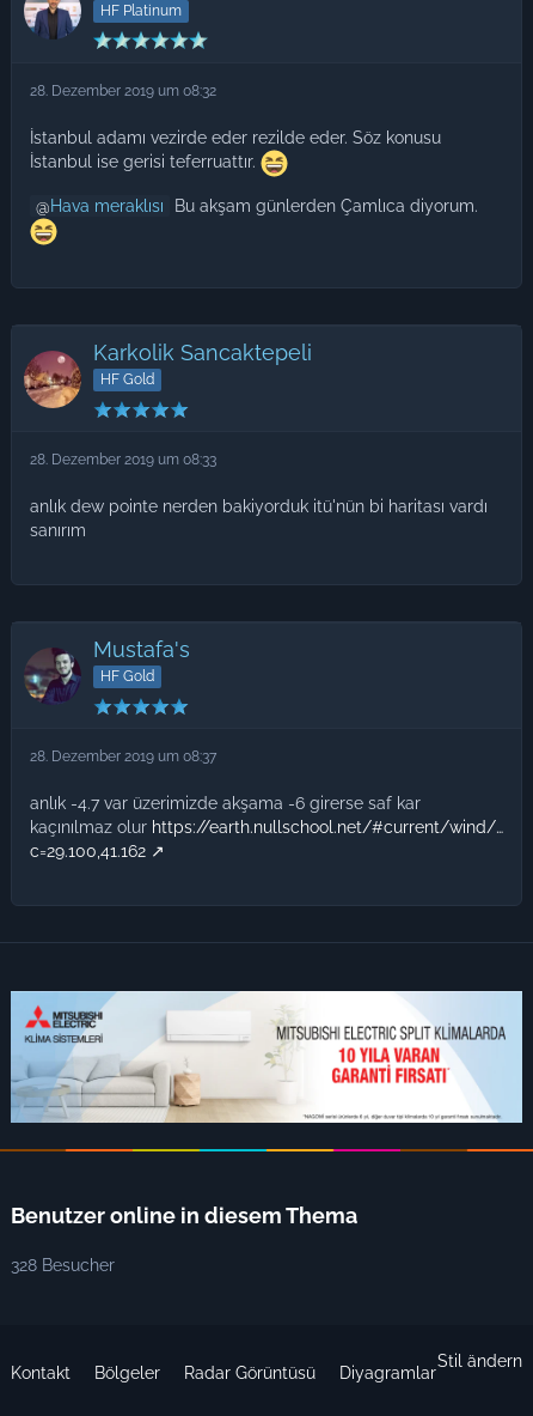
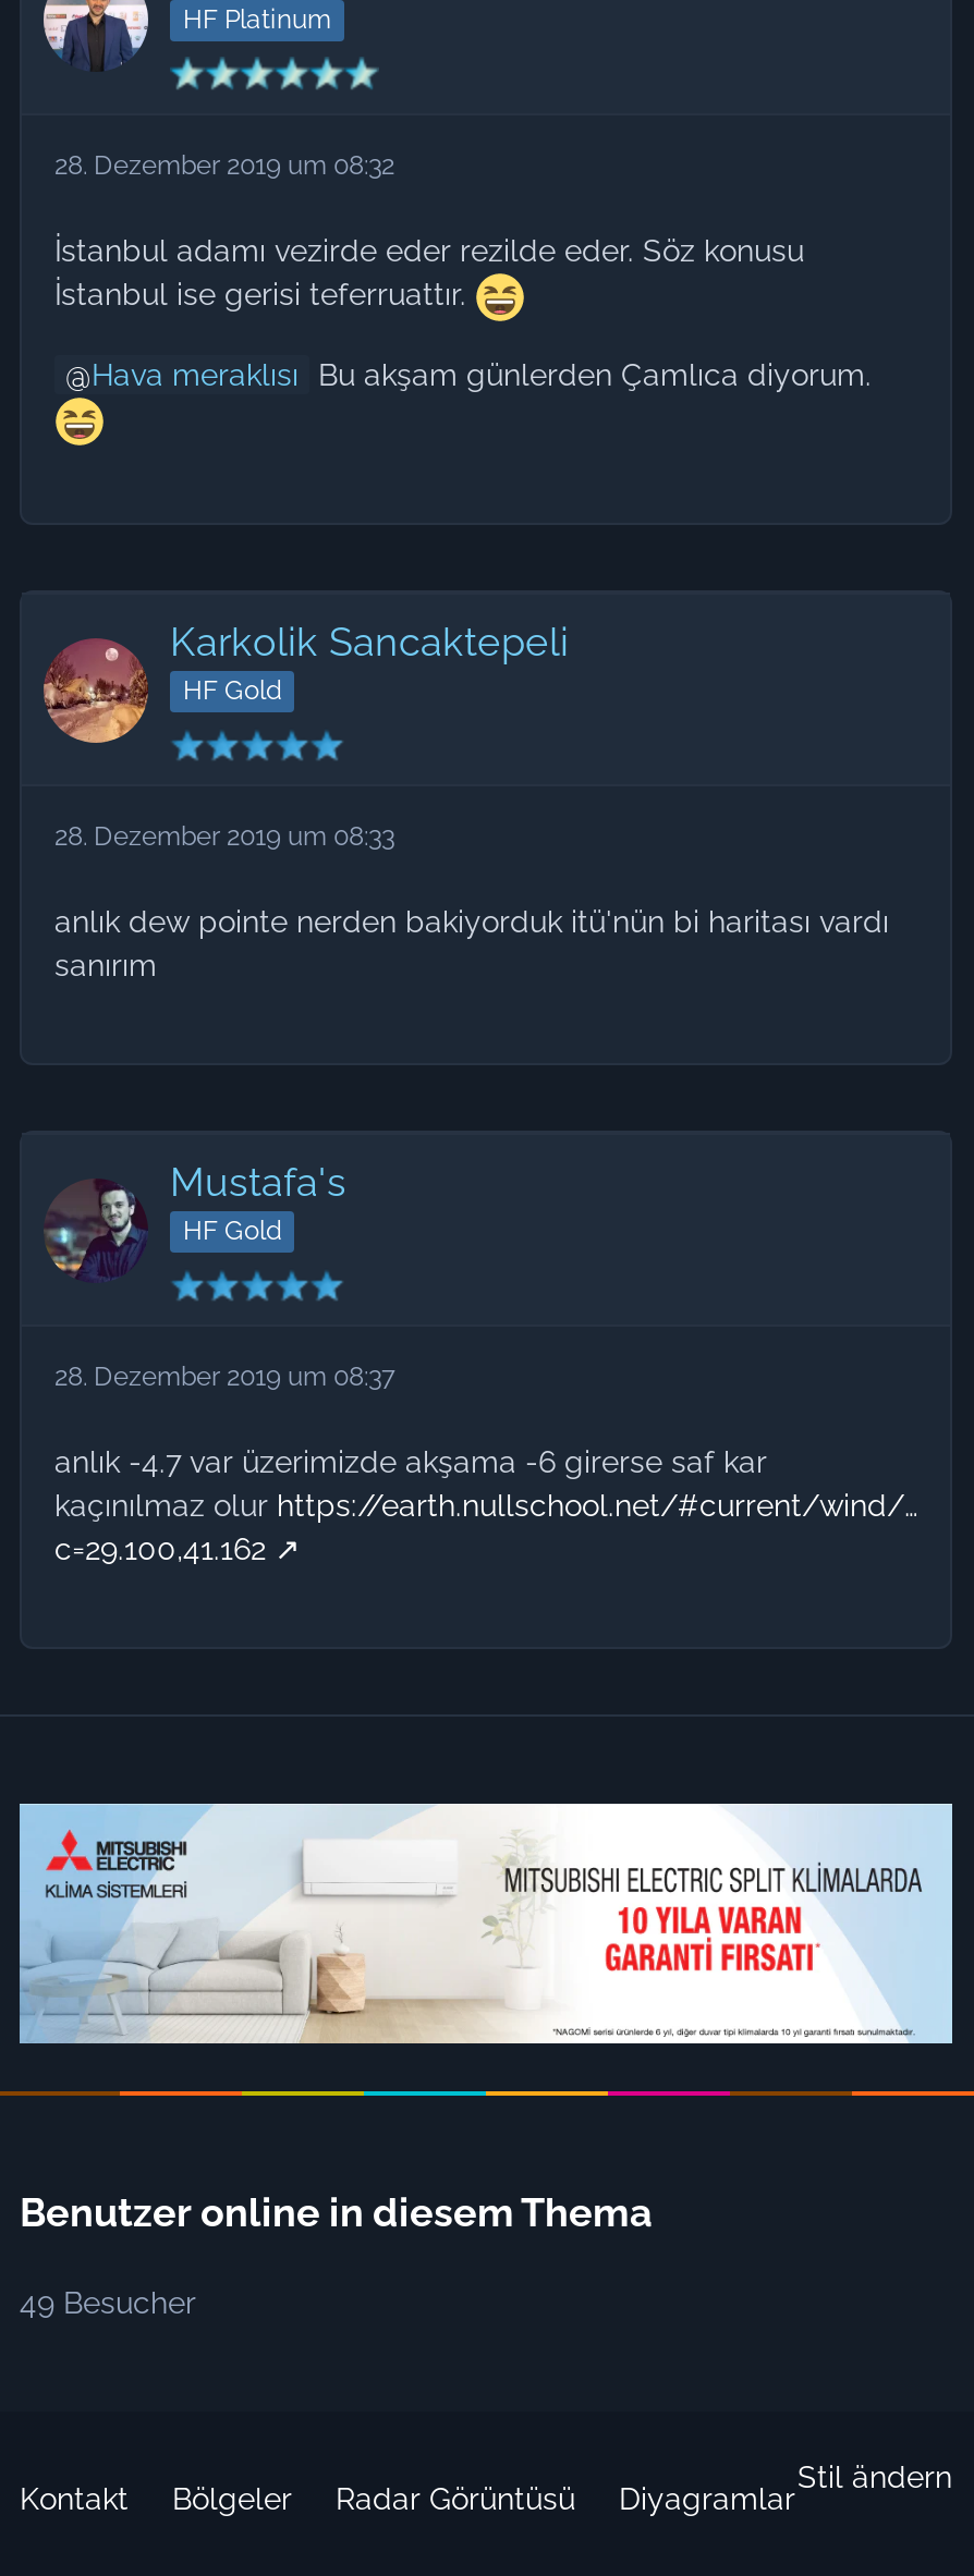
- 328 Besucher
+ 49 Besucher
